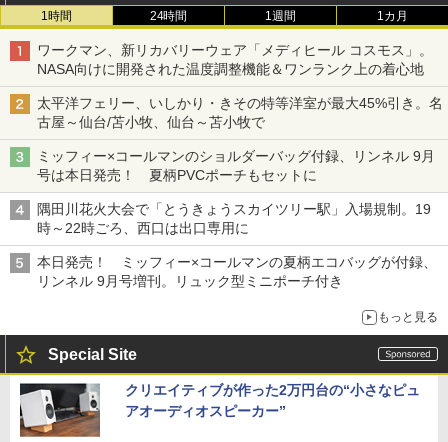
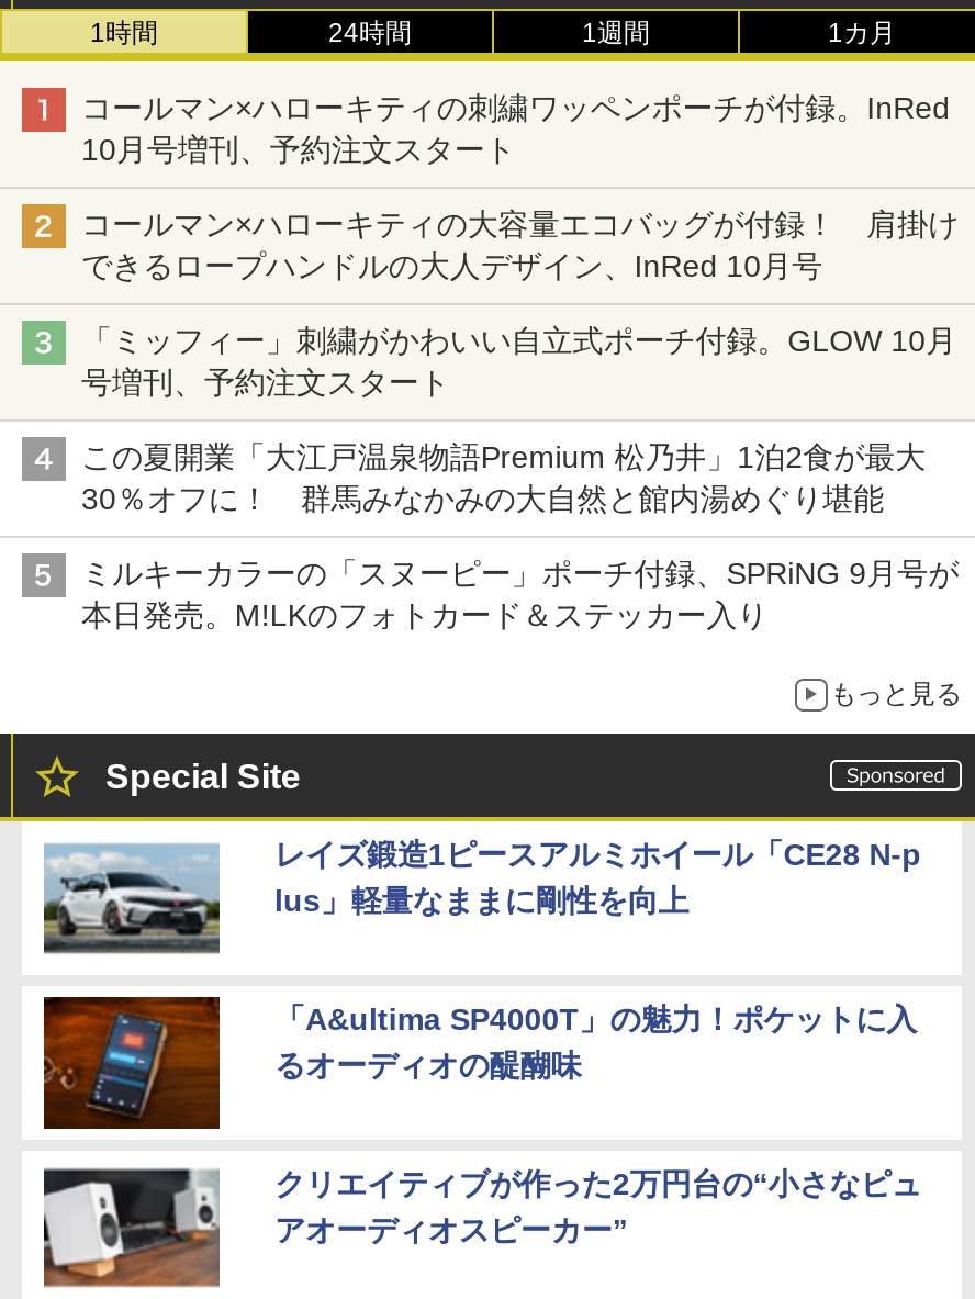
- ワークマン、新リカバリーウェア「メディヒール コスモス」。
- NASA向けに開発された温度調整機能＆ワンランク上の着心地
+ コールマン×ハローキティの刺繍ワッペンポーチが付録。InRed
+ 10月号増刊、予約注文スタート

- 太平洋フェリー、いしかり・きその特等洋室が最大45%引き。名
- 古屋～仙台/苫小牧、仙台～苫小牧で
+ コールマン×ハローキティの大容量エコバッグが付録！ 肩掛け
+ できるロープハンドルの大人デザイン、InRed 10月号

- ミッフィー×コールマンのショルダーバッグ付録、リンネル 9月
- 号は本日発売！ 夏柄PVCポーチもセットに
+ 「ミッフィー」刺繍がかわいい自立式ポーチ付録。GLOW 10月
+ 号増刊、予約注文スタート

- 隅田川花火大会で「とうきょうスカイツリー駅」入場規制。19
- 時～22時ごろ、西口は出口専用に
+ この夏開業「大江戸温泉物語Premium 松乃井」1泊2食が最大
+ 30％オフに！ 群馬みなかみの大自然と館内湯めぐり堪能

- 本日発売！ ミッフィー×コールマンの夏柄エコバッグが付録、
- リンネル 9月号増刊。リュック型ミニポーチ付き
+ ミルキーカラーの「スヌーピー」ポーチ付録、SPRiNG 9月号が
+ 本日発売。M!LKのフォトカード＆ステッカー入り

+ [image]
+ レイズ鍛造1ピースアルミホイール「CE28 N-p
+ lus」軽量なままに剛性を向上
+ 「A&ultima SP4000T」の魅力！ポケットに入
+ るオーディオの醍醐味
